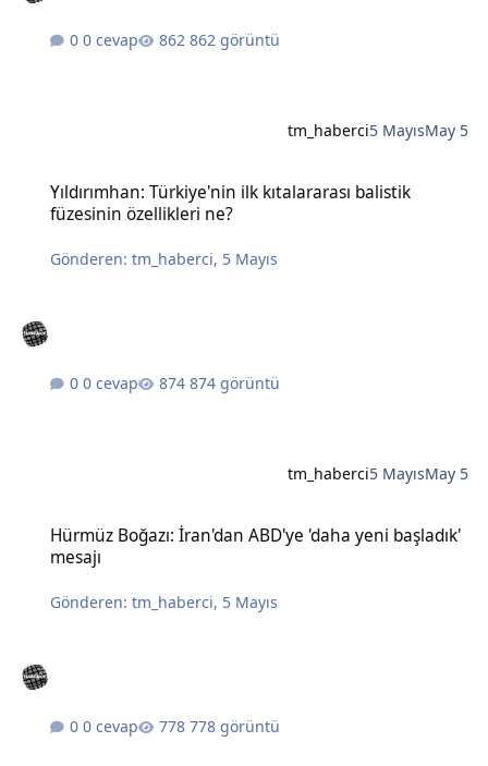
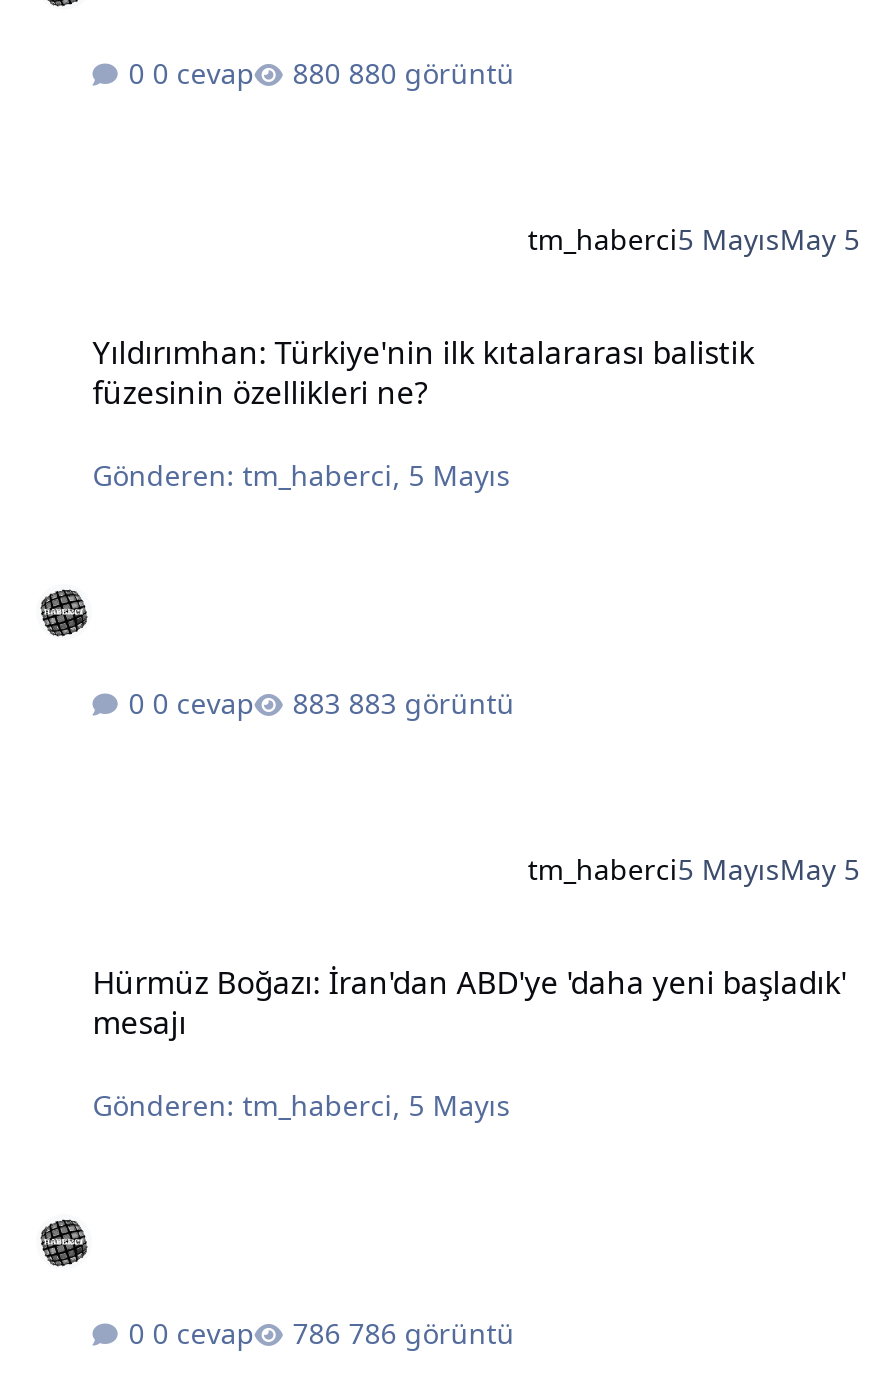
- 862 görüntü
+ 880 görüntü

- 874 görüntü
+ 883 görüntü

- 778 görüntü
+ 786 görüntü
